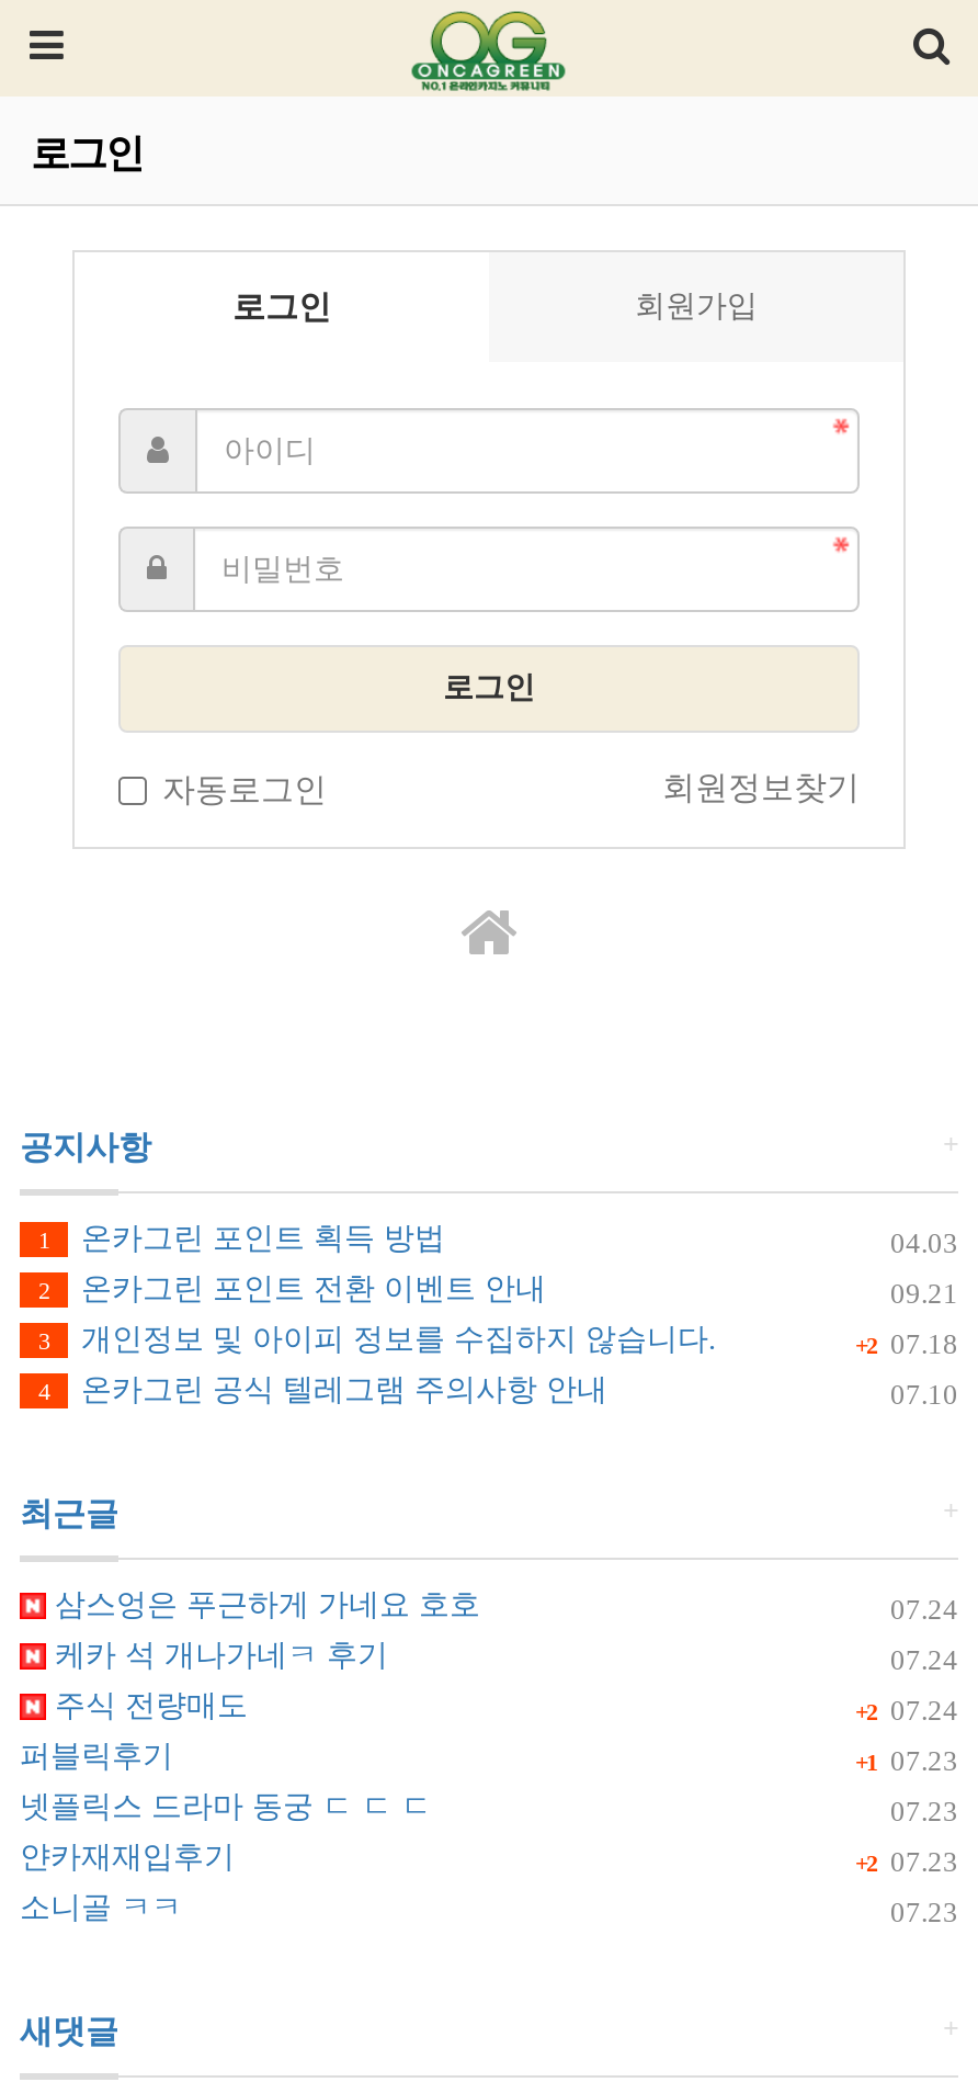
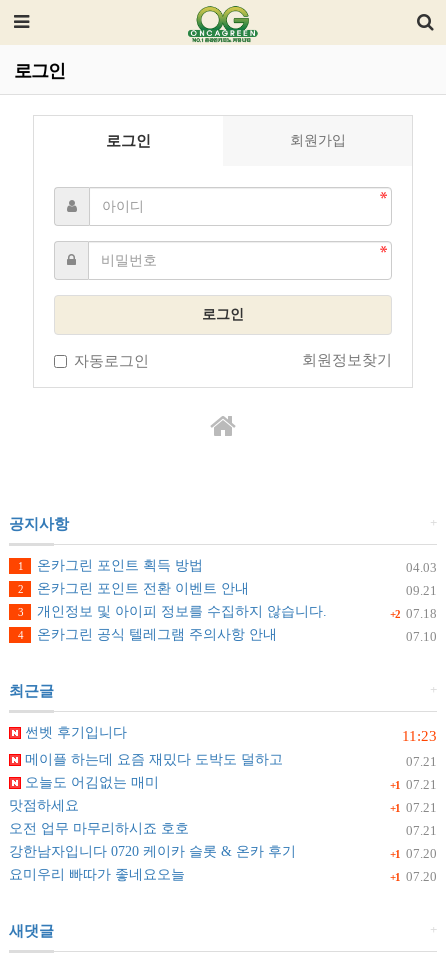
- 07.24
- 삼스엉은 푸근하게 가네요 호호
+ 11:23
+ 썬벳 후기입니다

- 07.24
- 케카 석 개나가네ㅋ 후기
+ 07.21
+ 메이플 하는데 요즘 재밌다 도박도 덜하고

- +2 07.24
- 주식 전량매도
+ +1 07.21
+ 오늘도 어김없는 매미

- +1 07.23
- 퍼블릭후기
+ +1 07.21
+ 맛점하세요

- 07.23
- 넷플릭스 드라마 동궁 ㄷ ㄷ ㄷ
+ 07.21
+ 오전 업무 마무리하시죠 호호

- +2 07.23
- 얀카재재입후기
+ +1 07.20
+ 강한남자입니다 0720 케이카 슬롯 & 온카 후기

- 07.23
- 소니골 ㅋㅋ
+ +1 07.20
+ 요미우리 빠따가 좋네요오늘
